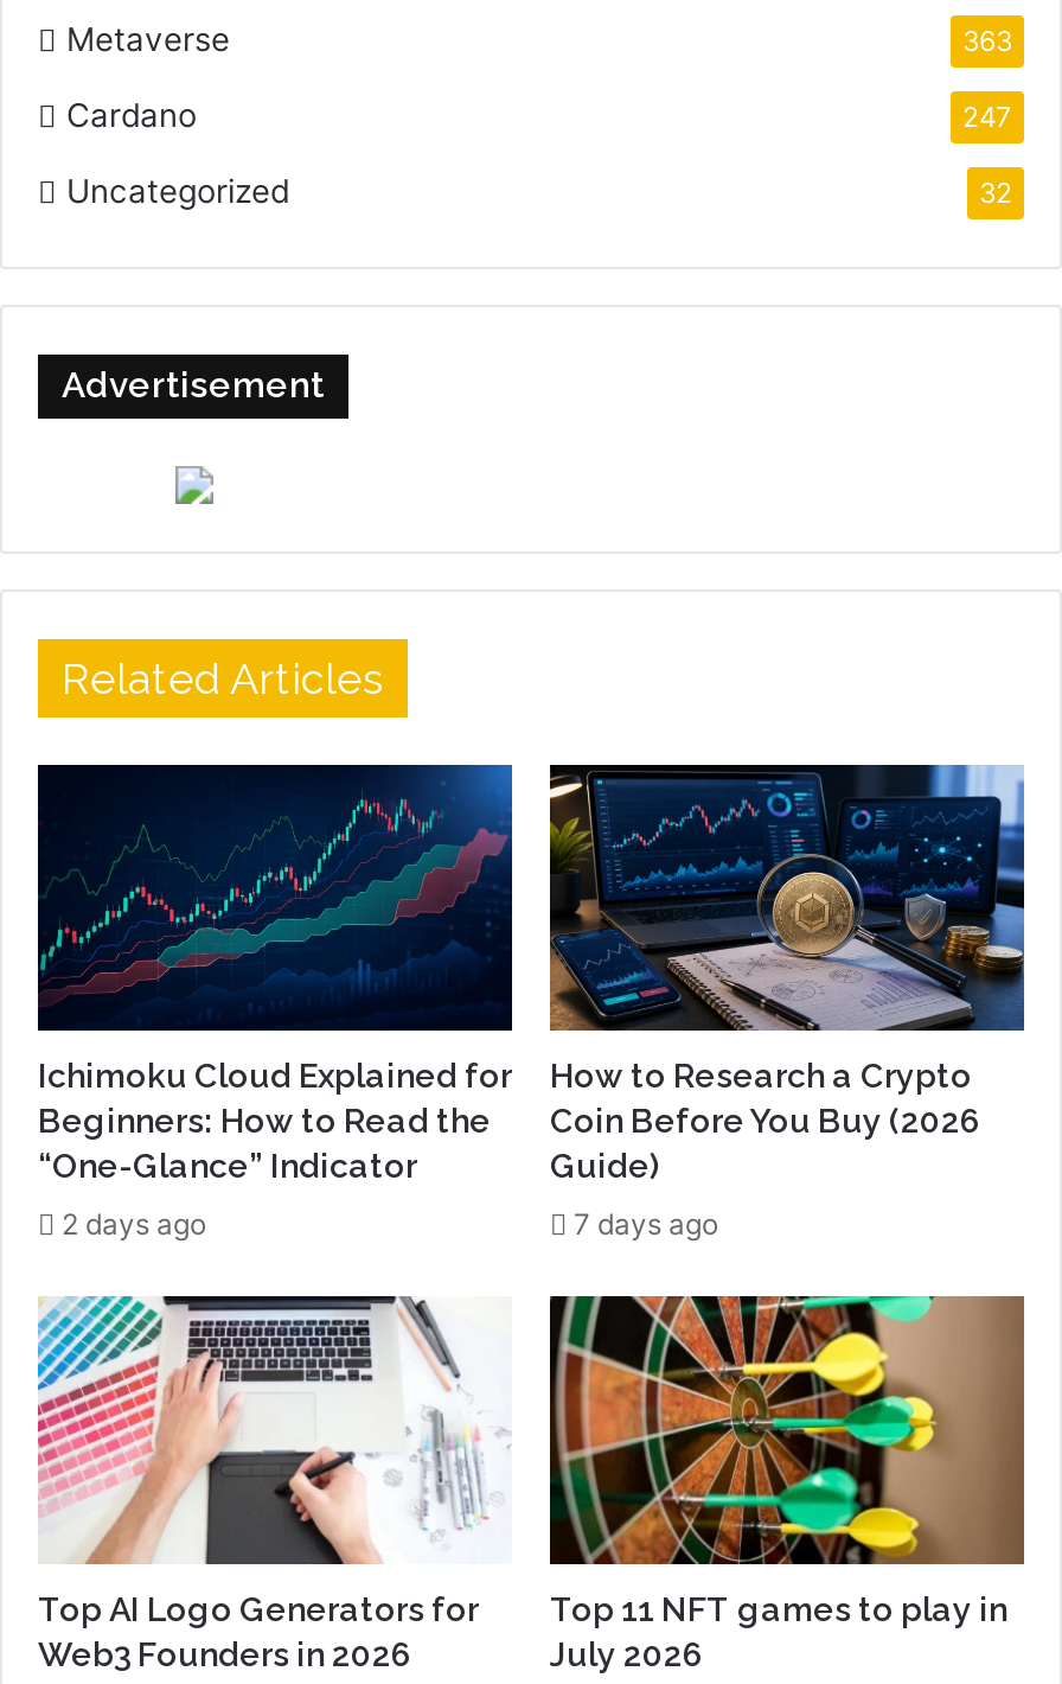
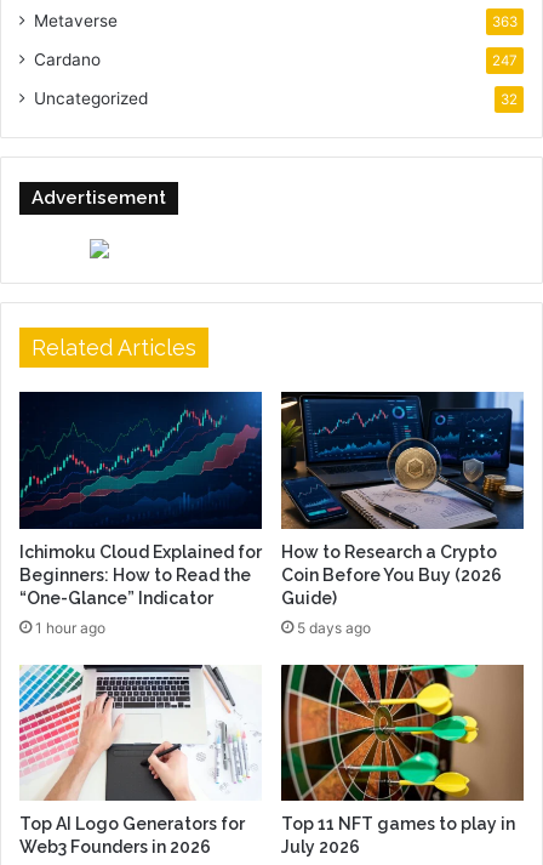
- 2 days ago
+ 1 hour ago

- 7 days ago
+ 5 days ago
